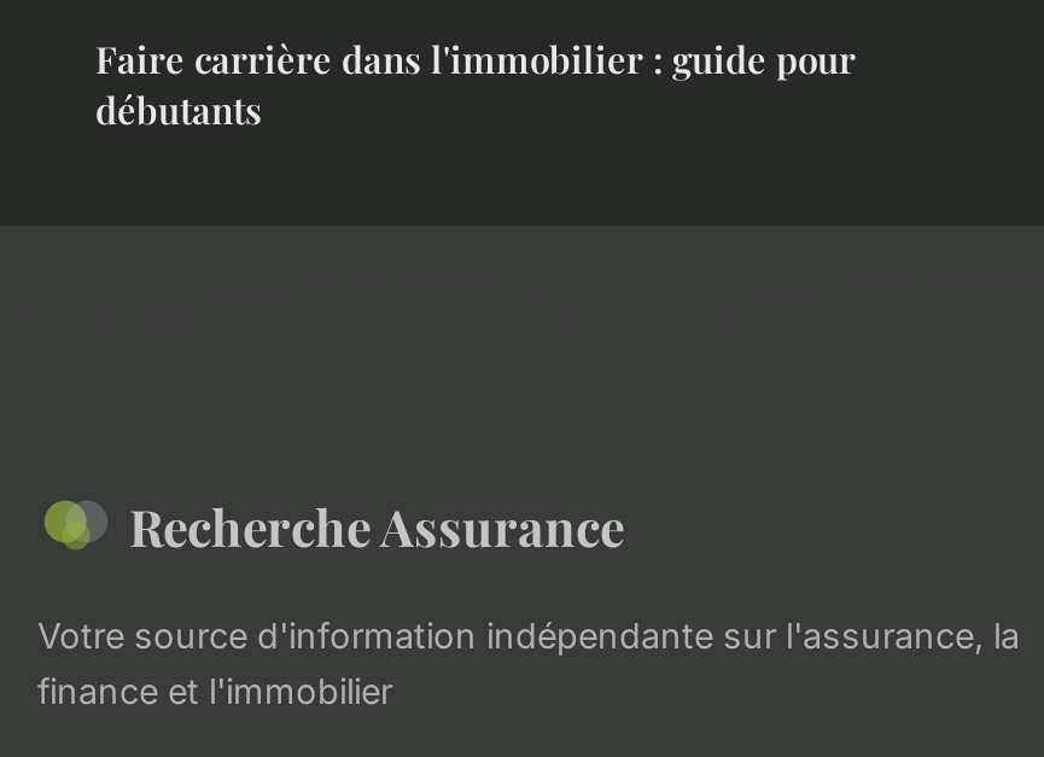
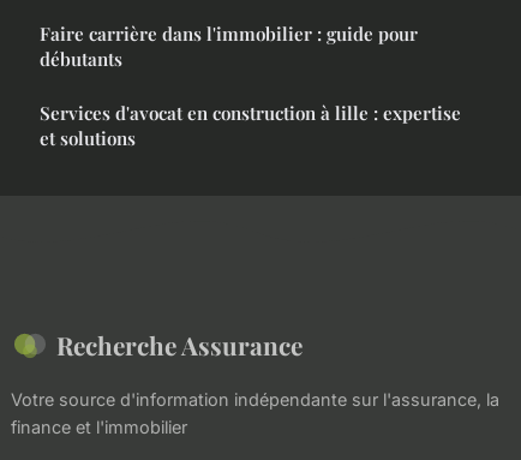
+ Services d'avocat en construction à lille : expertise
+ et solutions
